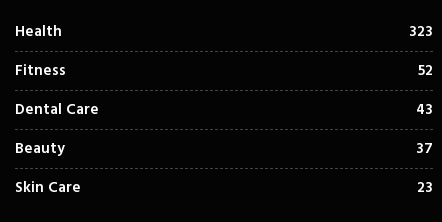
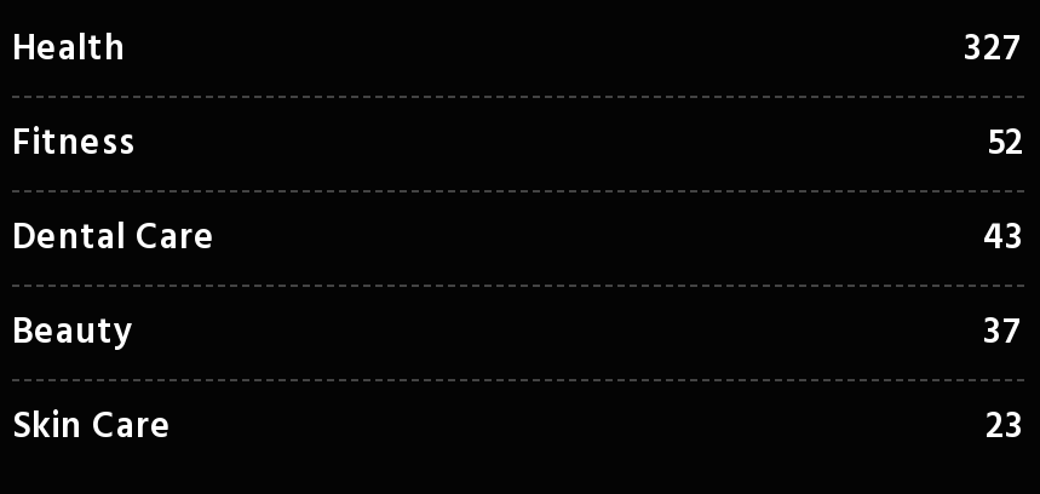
- 323
+ 327
